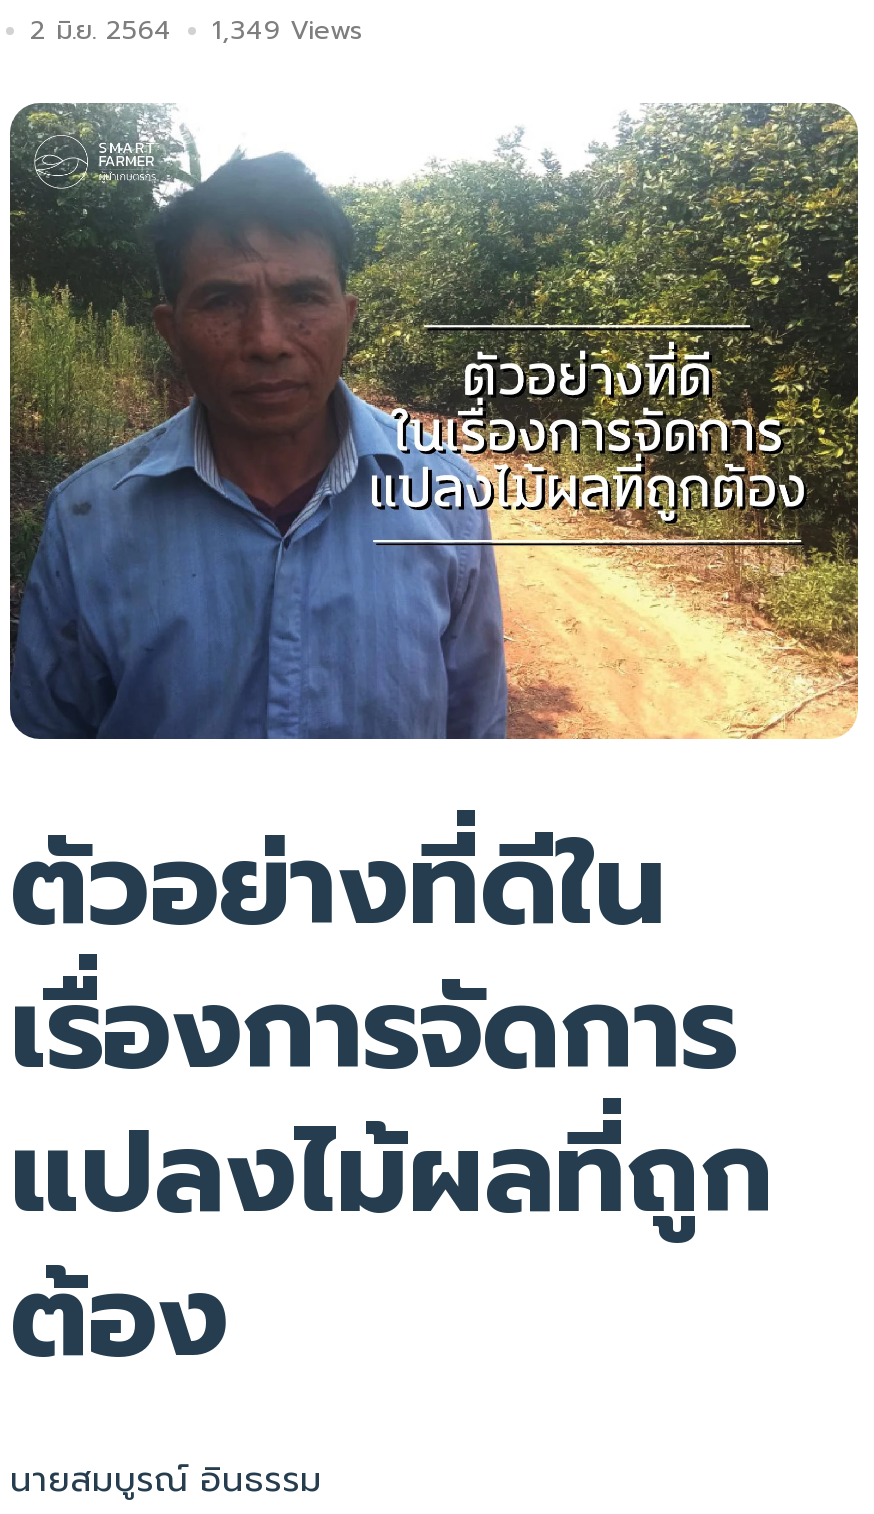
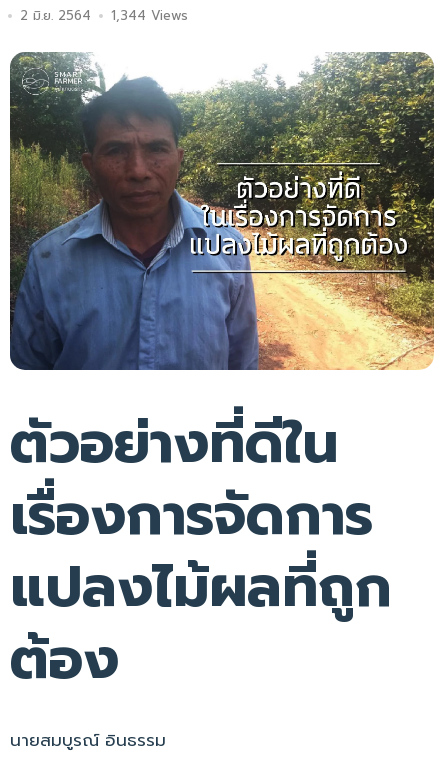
- 2 มิ.ย. 2564 1,349 Views
+ 2 มิ.ย. 2564 1,344 Views
